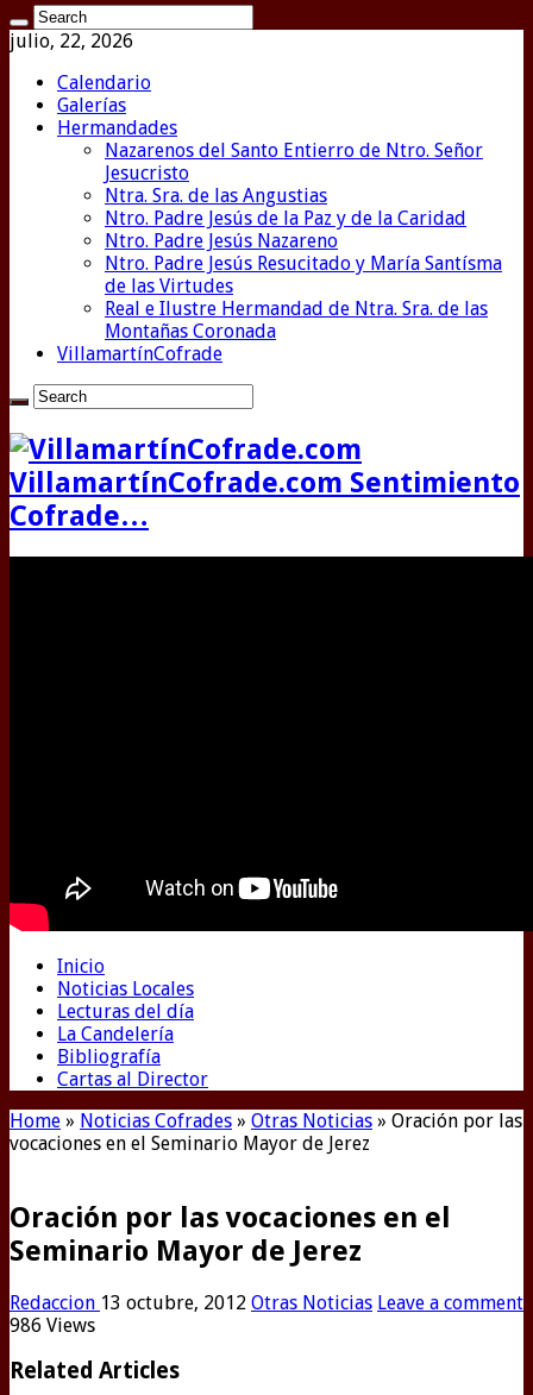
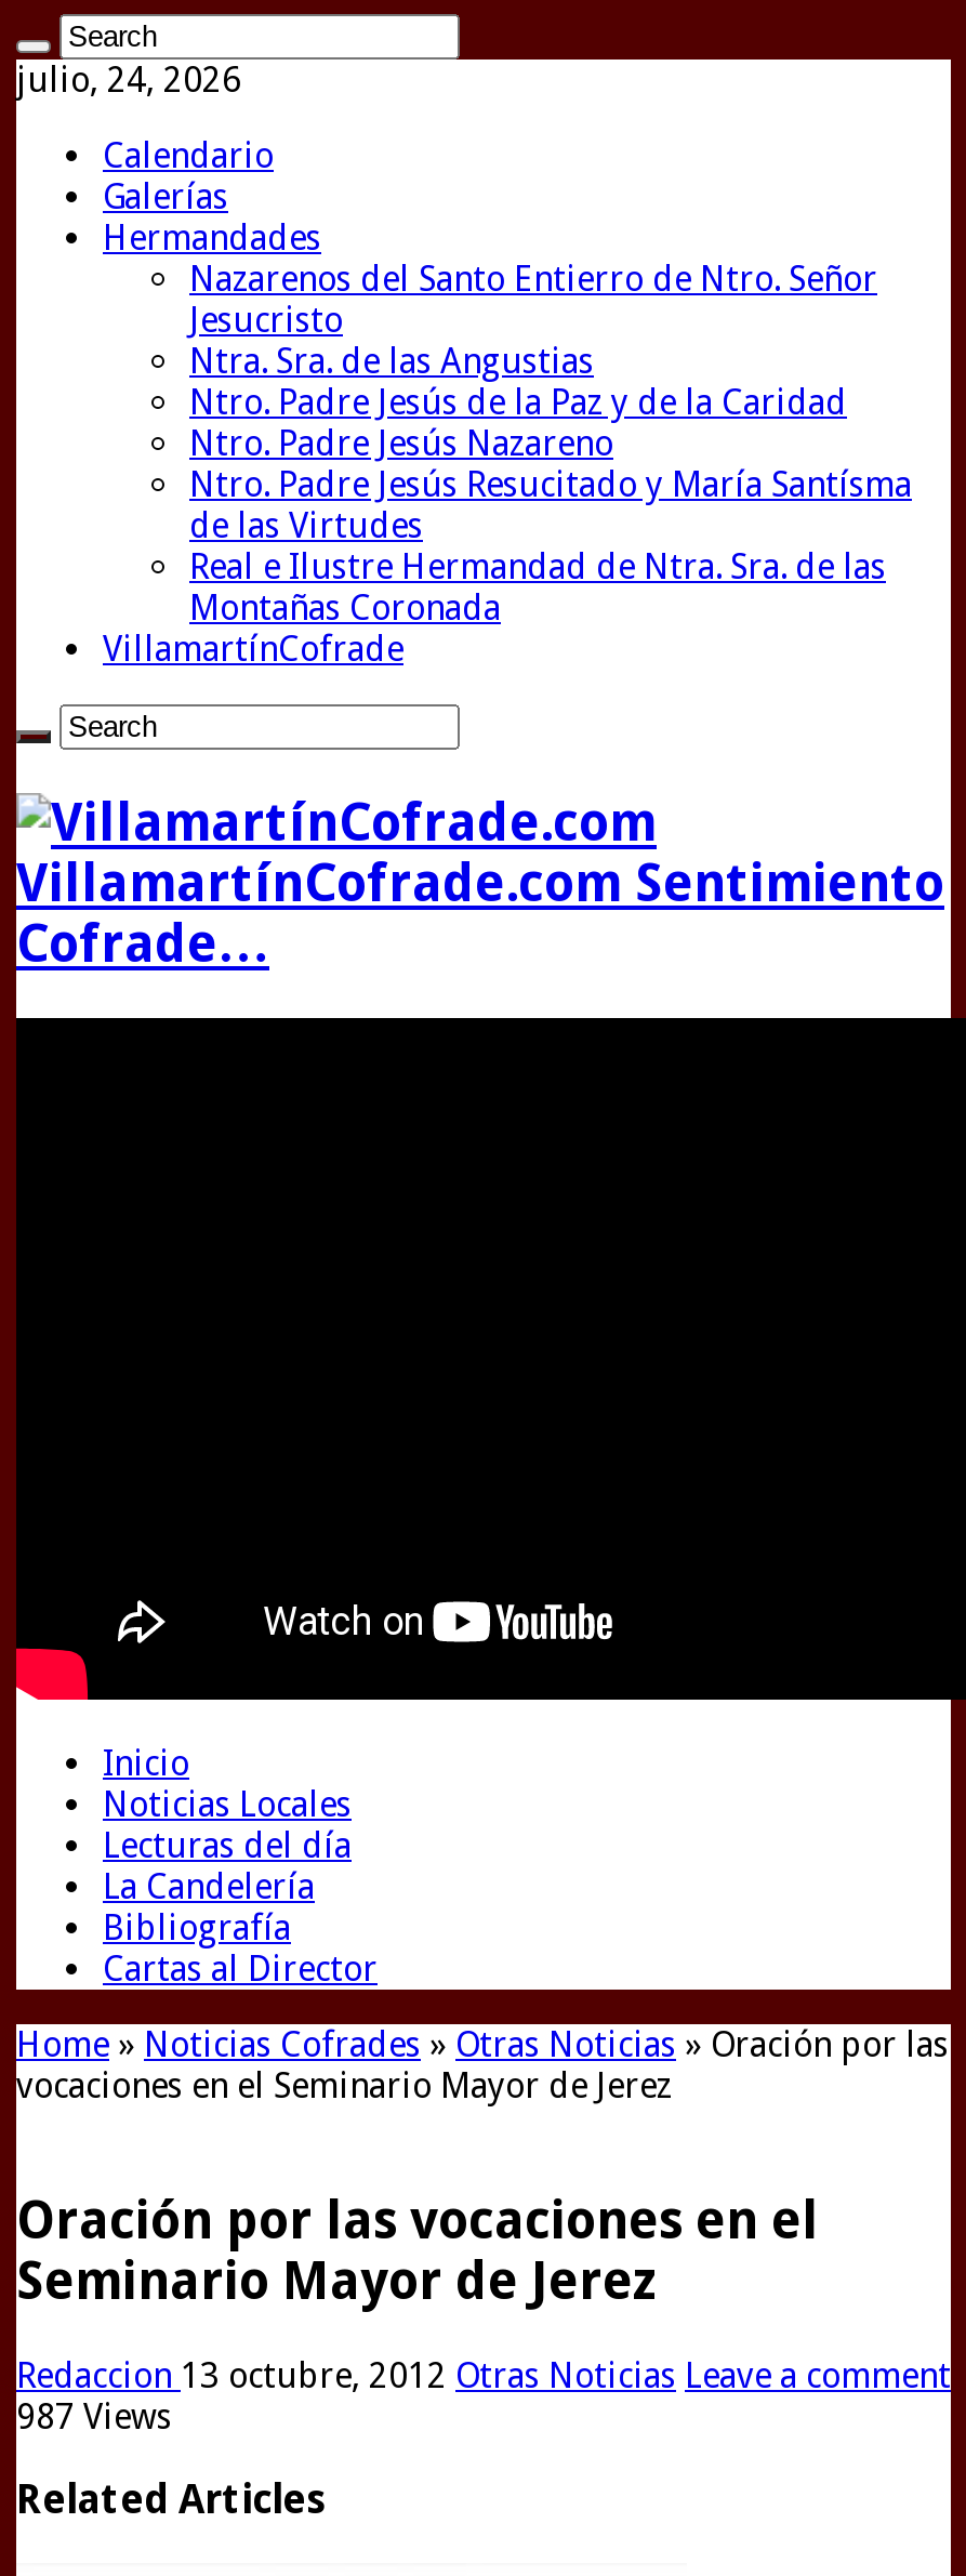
- julio, 22, 2026
+ julio, 24, 2026

- 986 Views
+ 987 Views
